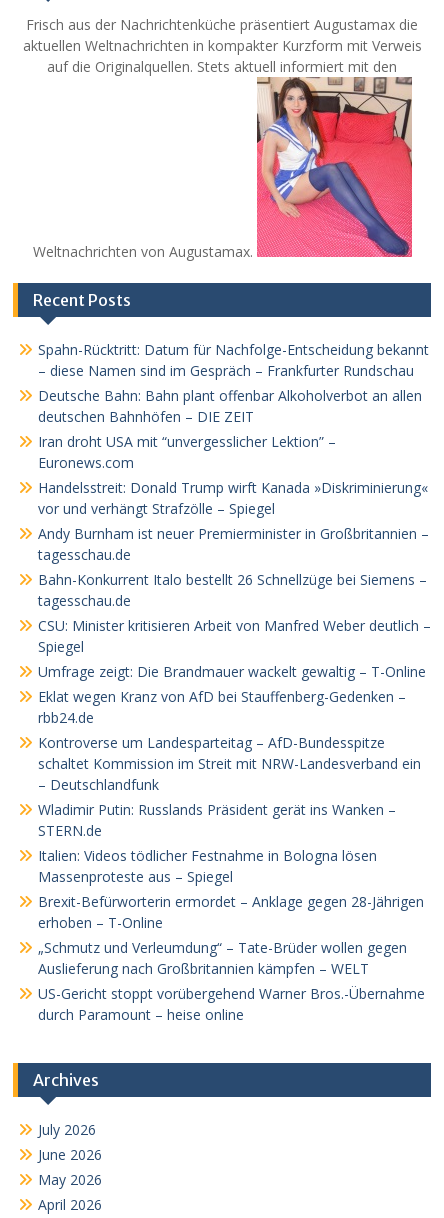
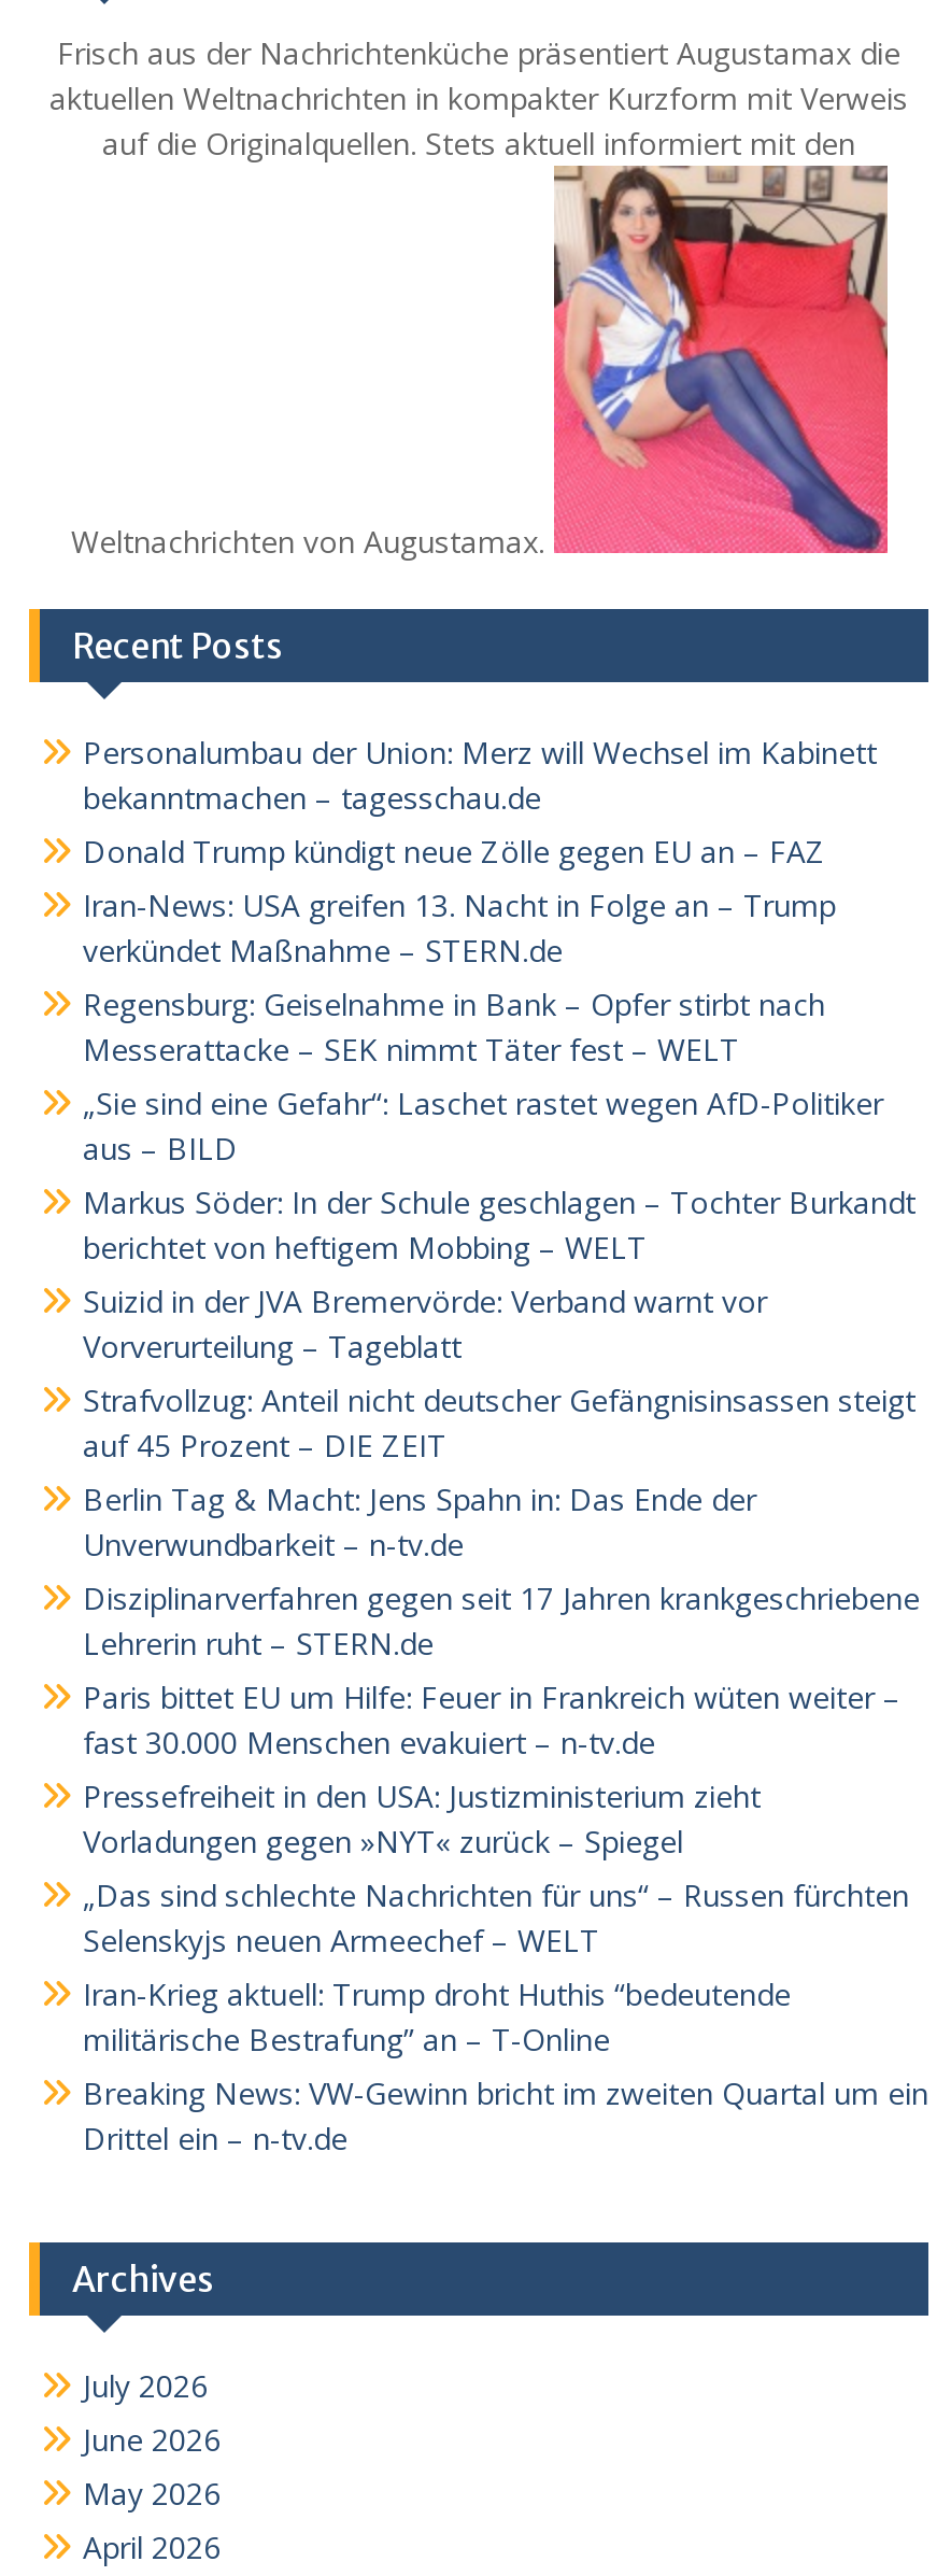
- Spahn-Rücktritt: Datum für Nachfolge-Entscheidung bekannt
- – diese Namen sind im Gespräch – Frankfurter Rundschau
- Deutsche Bahn: Bahn plant offenbar Alkoholverbot an allen
- deutschen Bahnhöfen – DIE ZEIT
- Iran droht USA mit “unvergesslicher Lektion” –
- Euronews.com
- Handelsstreit: Donald Trump wirft Kanada »Diskriminierung«
- vor und verhängt Strafzölle – Spiegel
- Andy Burnham ist neuer Premierminister in Großbritannien –
- tagesschau.de
- Bahn-Konkurrent Italo bestellt 26 Schnellzüge bei Siemens –
- tagesschau.de
- CSU: Minister kritisieren Arbeit von Manfred Weber deutlich –
- Spiegel
- Umfrage zeigt: Die Brandmauer wackelt gewaltig – T-Online
- Eklat wegen Kranz von AfD bei Stauffenberg-Gedenken –
- rbb24.de
- Kontroverse um Landesparteitag – AfD-Bundesspitze
- schaltet Kommission im Streit mit NRW-Landesverband ein
- – Deutschlandfunk
- Wladimir Putin: Russlands Präsident gerät ins Wanken –
- STERN.de
- Italien: Videos tödlicher Festnahme in Bologna lösen
- Massenproteste aus – Spiegel
- Brexit-Befürworterin ermordet – Anklage gegen 28-Jährigen
- erhoben – T-Online
- „Schmutz und Verleumdung“ – Tate-Brüder wollen gegen
- Auslieferung nach Großbritannien kämpfen – WELT
- US-Gericht stoppt vorübergehend Warner Bros.-Übernahme
- durch Paramount – heise online
+ Personalumbau der Union: Merz will Wechsel im Kabinett
+ bekanntmachen – tagesschau.de
+ Donald Trump kündigt neue Zölle gegen EU an – FAZ
+ Iran-News: USA greifen 13. Nacht in Folge an – Trump
+ verkündet Maßnahme – STERN.de
+ Regensburg: Geiselnahme in Bank – Opfer stirbt nach
+ Messerattacke – SEK nimmt Täter fest – WELT
+ „Sie sind eine Gefahr“: Laschet rastet wegen AfD-Politiker
+ aus – BILD
+ Markus Söder: In der Schule geschlagen – Tochter Burkandt
+ berichtet von heftigem Mobbing – WELT
+ Suizid in der JVA Bremervörde: Verband warnt vor
+ Vorverurteilung – Tageblatt
+ Strafvollzug: Anteil nicht deutscher Gefängnisinsassen steigt
+ auf 45 Prozent – DIE ZEIT
+ Berlin Tag & Macht: Jens Spahn in: Das Ende der
+ Unverwundbarkeit – n-tv.de
+ Disziplinarverfahren gegen seit 17 Jahren krankgeschriebene
+ Lehrerin ruht – STERN.de
+ Paris bittet EU um Hilfe: Feuer in Frankreich wüten weiter –
+ fast 30.000 Menschen evakuiert – n-tv.de
+ Pressefreiheit in den USA: Justizministerium zieht
+ Vorladungen gegen »NYT« zurück – Spiegel
+ „Das sind schlechte Nachrichten für uns“ – Russen fürchten
+ Selenskyjs neuen Armeechef – WELT
+ Iran-Krieg aktuell: Trump droht Huthis “bedeutende
+ militärische Bestrafung” an – T-Online
+ Breaking News: VW-Gewinn bricht im zweiten Quartal um ein
+ Drittel ein – n-tv.de
